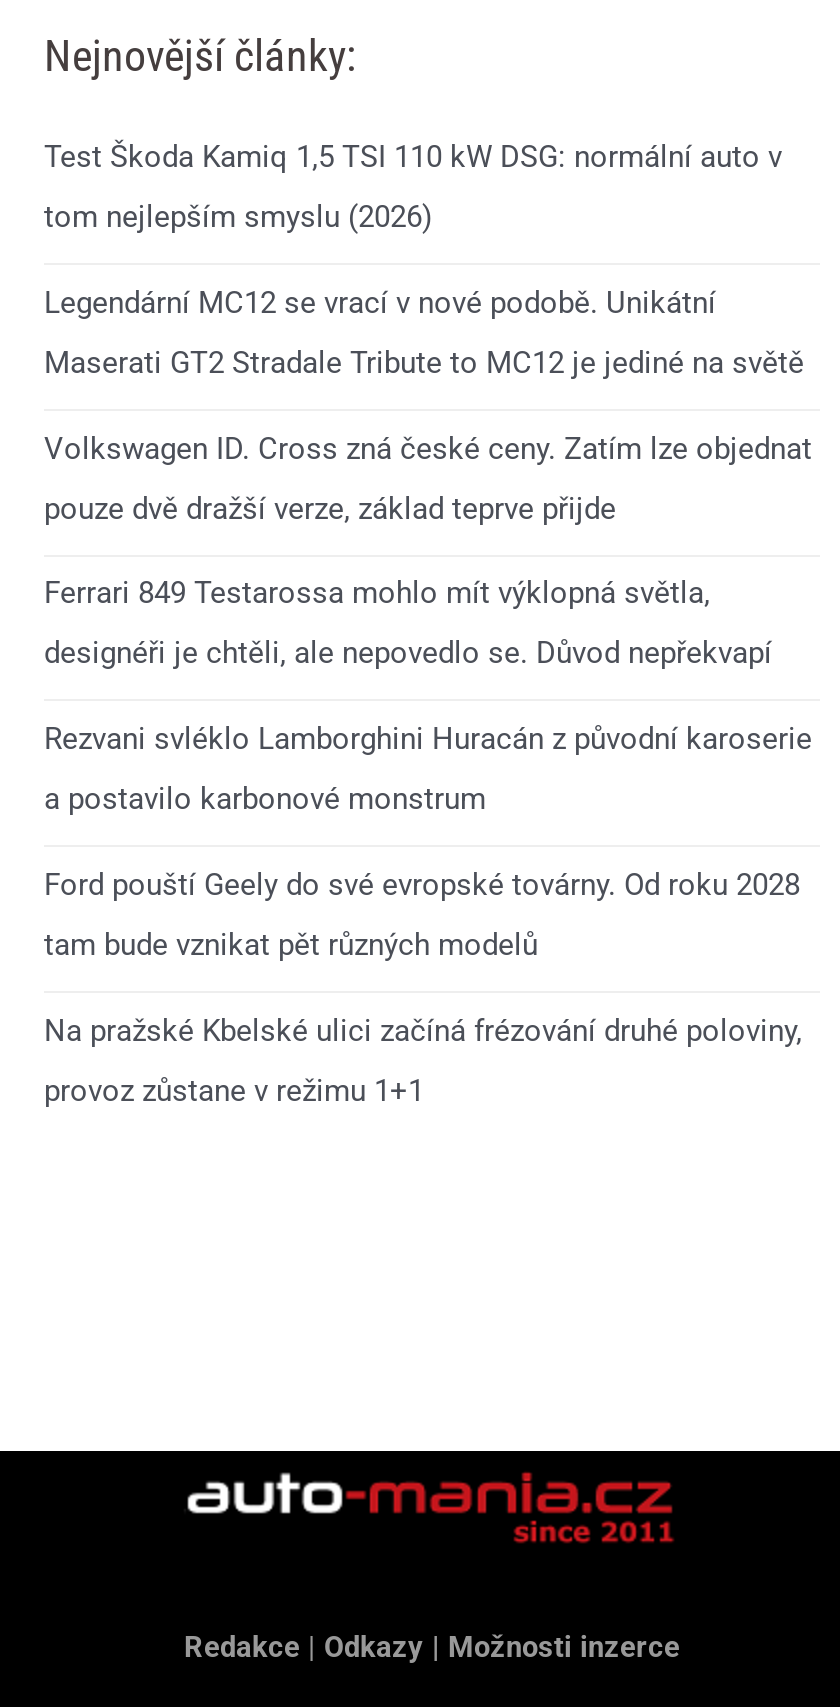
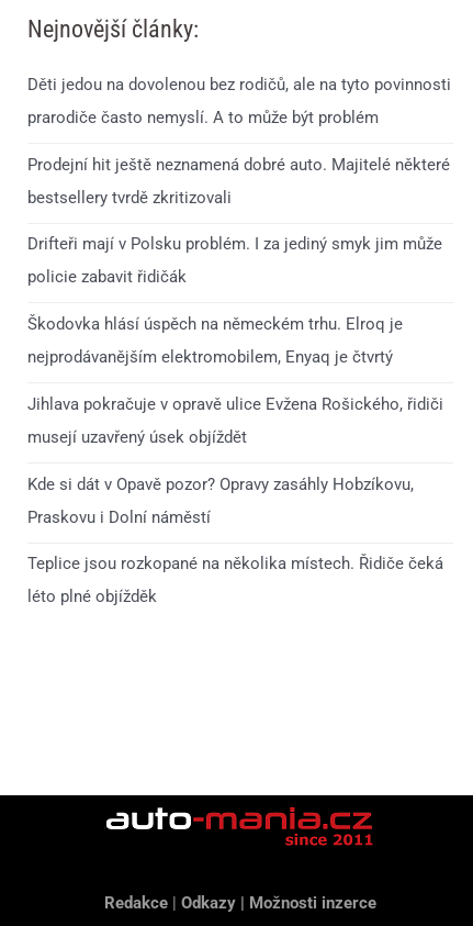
- Test Škoda Kamiq 1,5 TSI 110 kW DSG: normální auto v
+ Děti jedou na dovolenou bez rodičů, ale na tyto povinnosti

- tom nejlepším smyslu (2026)
+ prarodiče často nemyslí. A to může být problém

- Legendární MC12 se vrací v nové podobě. Unikátní
+ Prodejní hit ještě neznamená dobré auto. Majitelé některé

- Maserati GT2 Stradale Tribute to MC12 je jediné na světě
+ bestsellery tvrdě zkritizovali

- Volkswagen ID. Cross zná české ceny. Zatím lze objednat
+ Drifteři mají v Polsku problém. I za jediný smyk jim může

- pouze dvě dražší verze, základ teprve přijde
+ policie zabavit řidičák

- Ferrari 849 Testarossa mohlo mít výklopná světla,
+ Škodovka hlásí úspěch na německém trhu. Elroq je

- designéři je chtěli, ale nepovedlo se. Důvod nepřekvapí
+ nejprodávanějším elektromobilem, Enyaq je čtvrtý

- Rezvani svléklo Lamborghini Huracán z původní karoserie
+ Jihlava pokračuje v opravě ulice Evžena Rošického, řidiči

- a postavilo karbonové monstrum
+ musejí uzavřený úsek objíždět

- Ford pouští Geely do své evropské továrny. Od roku 2028
+ Kde si dát v Opavě pozor? Opravy zasáhly Hobzíkovu,

- tam bude vznikat pět různých modelů
+ Praskovu i Dolní náměstí

- Na pražské Kbelské ulici začíná frézování druhé poloviny,
+ Teplice jsou rozkopané na několika místech. Řidiče čeká

- provoz zůstane v režimu 1+1
+ léto plné objížděk
